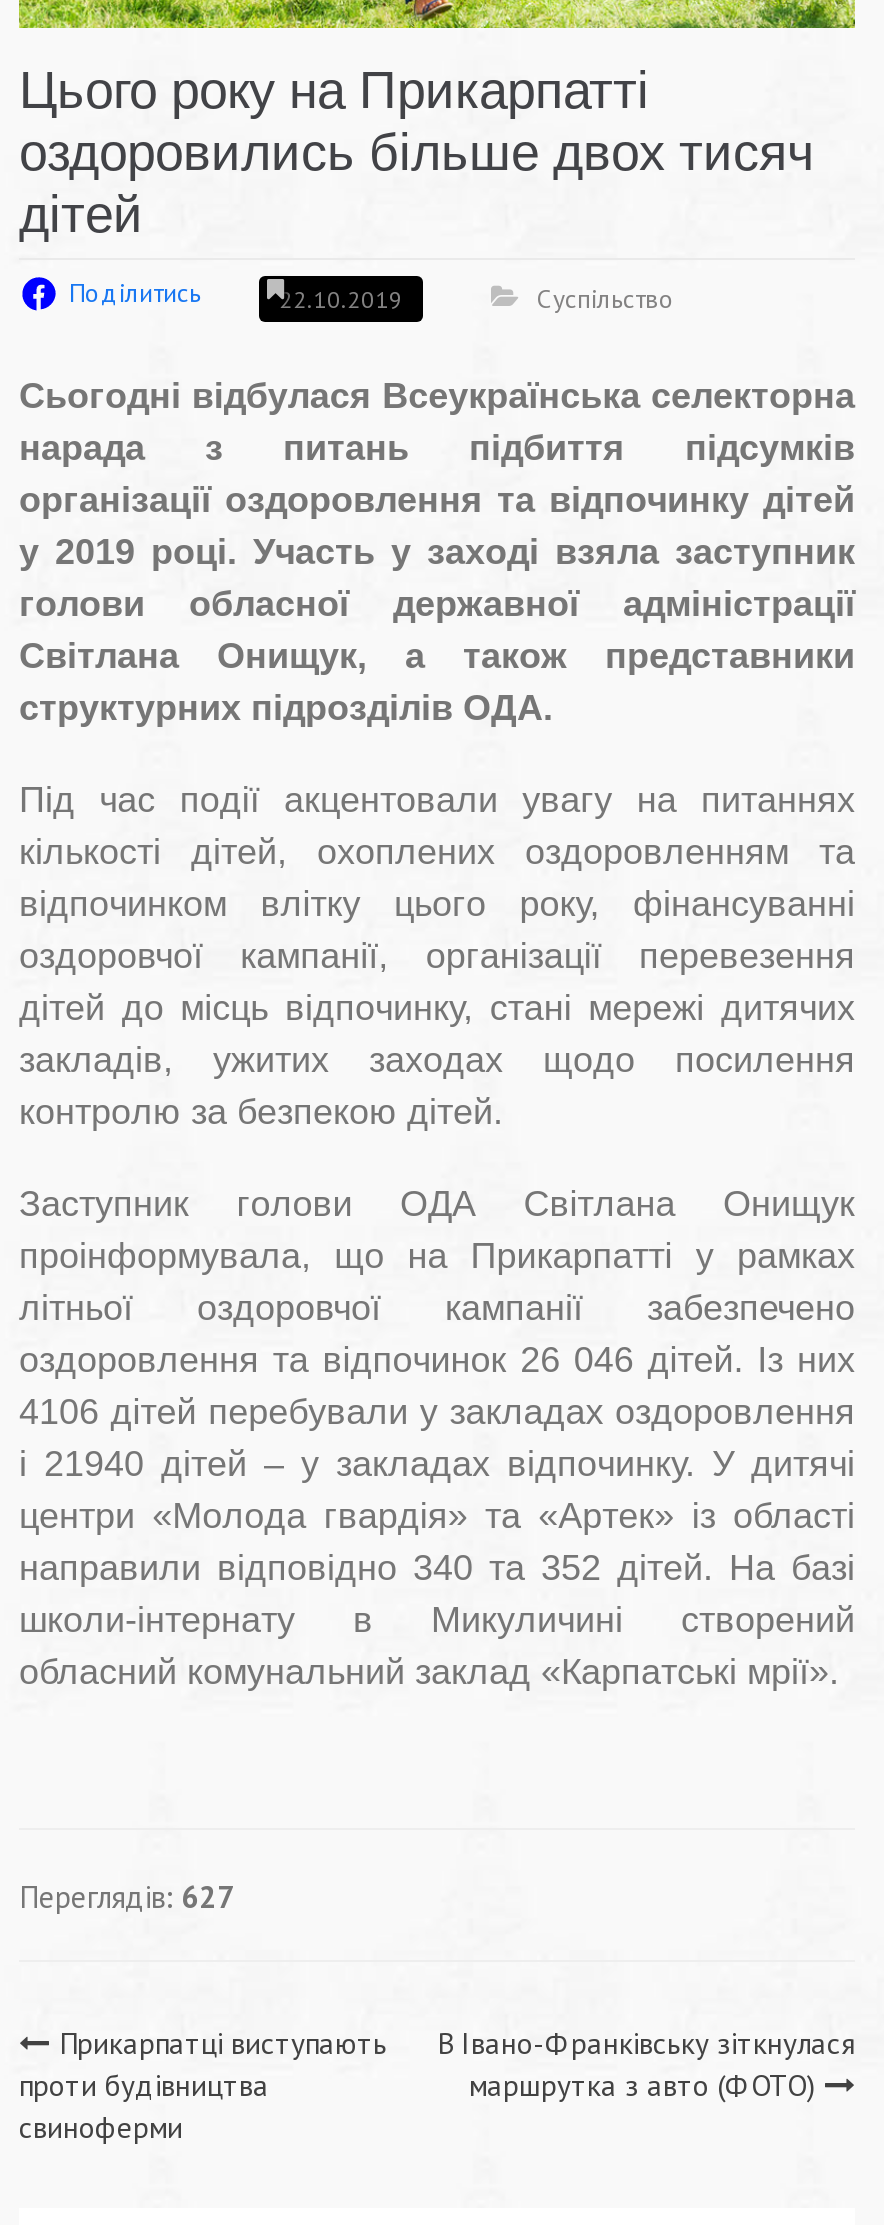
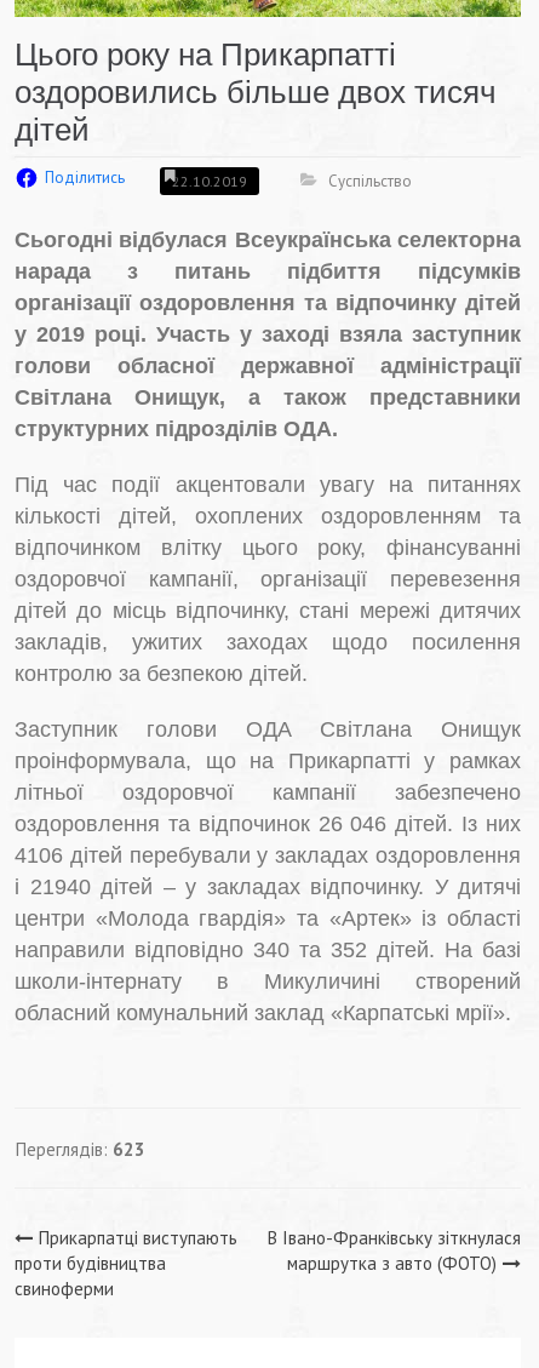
- Переглядів: 627
+ Переглядів: 623
